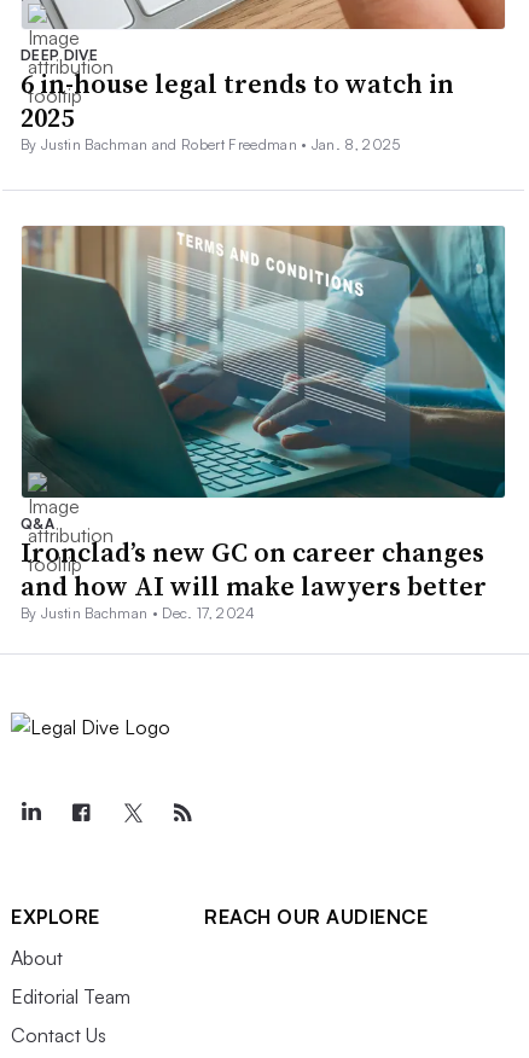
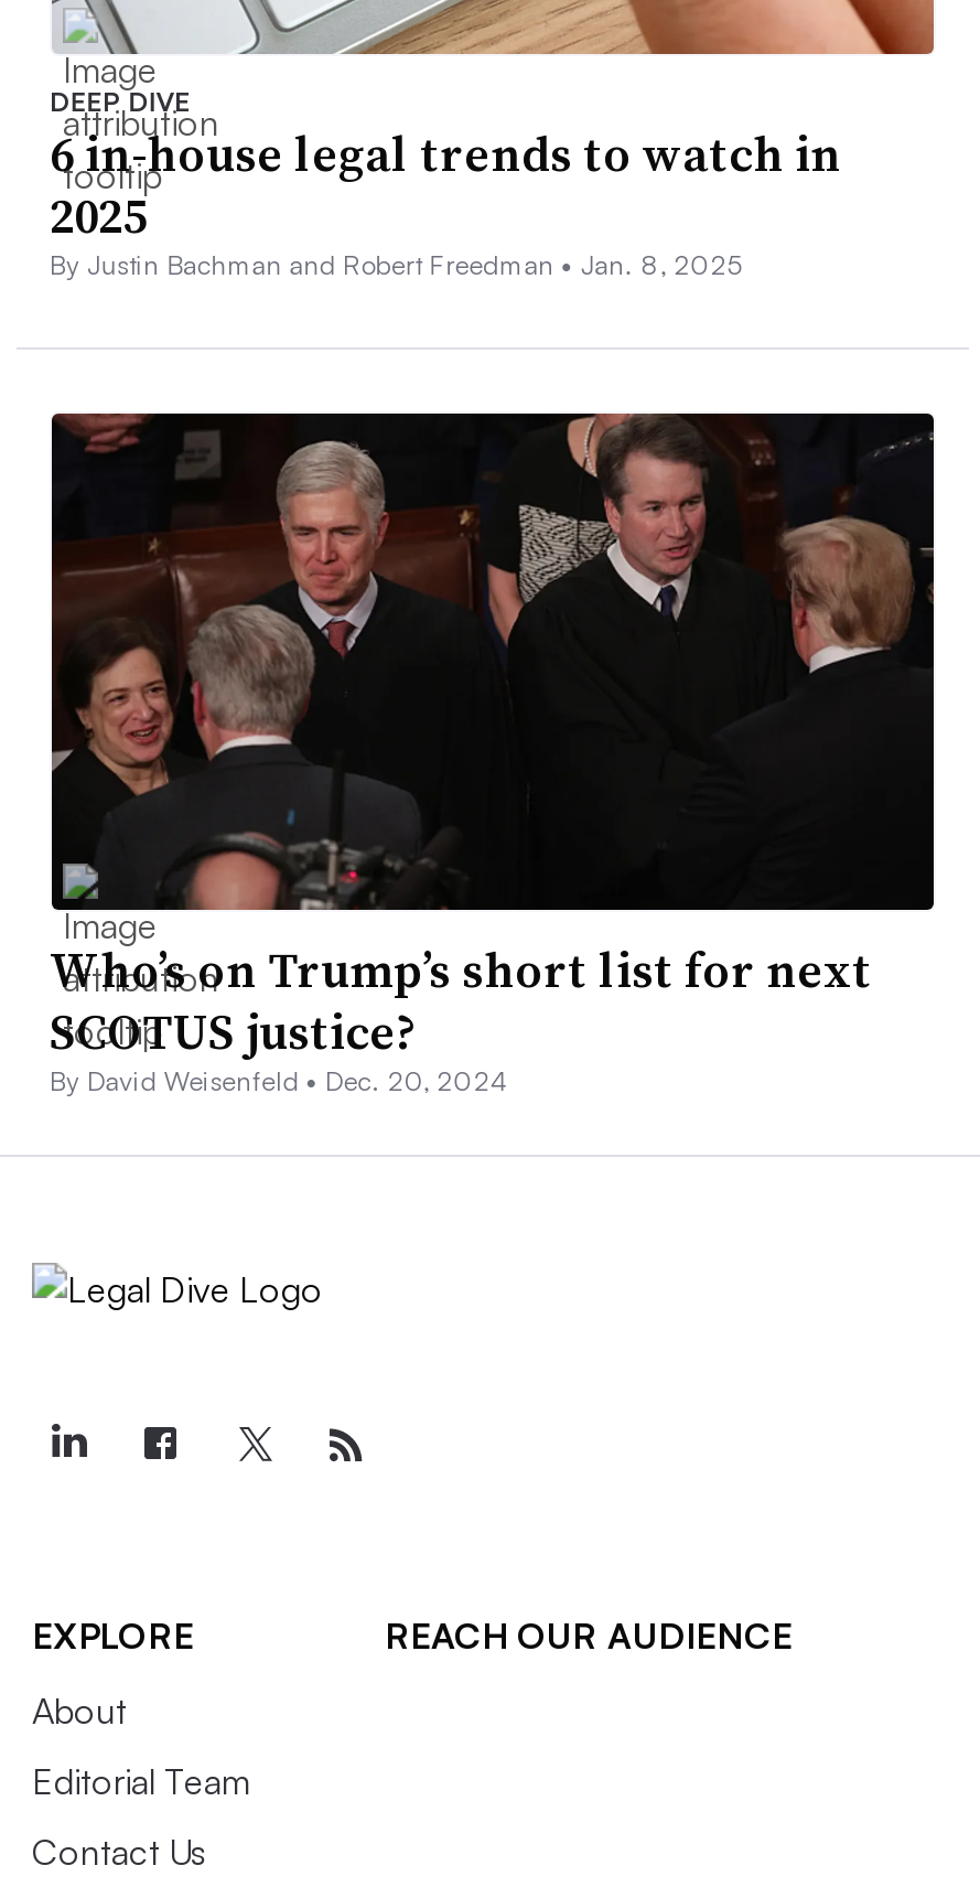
- [image]
- Q&A
- Ironclad’s new GC on career changes
- and how AI will make lawyers better
- By Justin Bachman • Dec. 17, 2024
+ [image]
+ Who’s on Trump’s short list for next
+ SCOTUS justice?
+ By David Weisenfeld • Dec. 20, 2024
